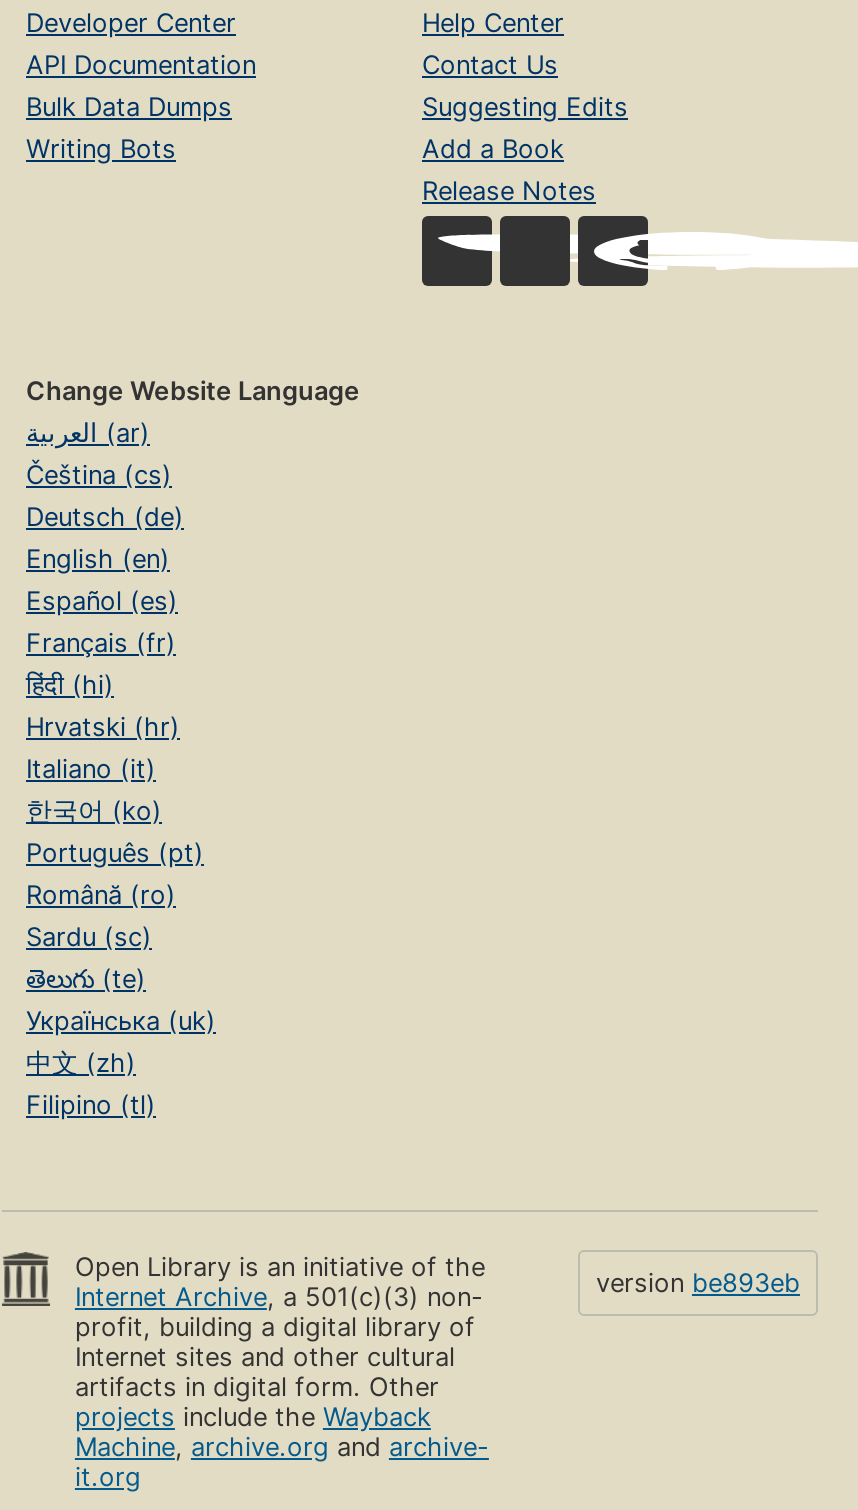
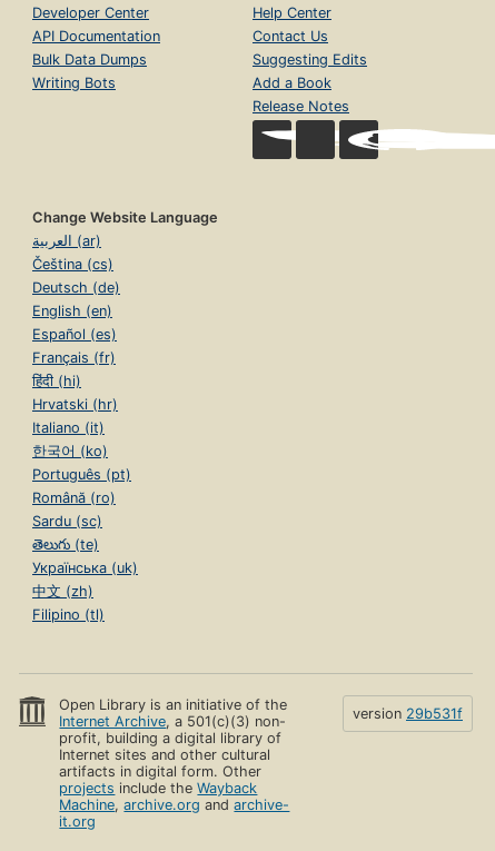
- version be893eb
+ version 29b531f
